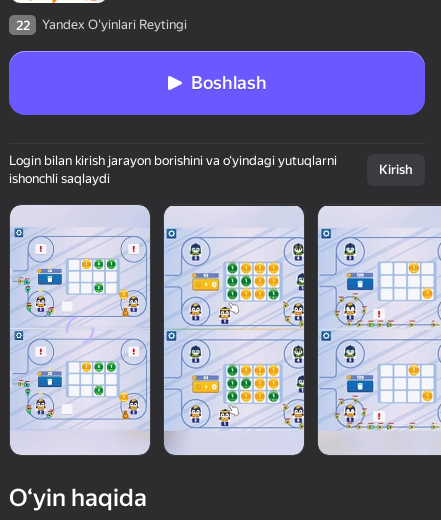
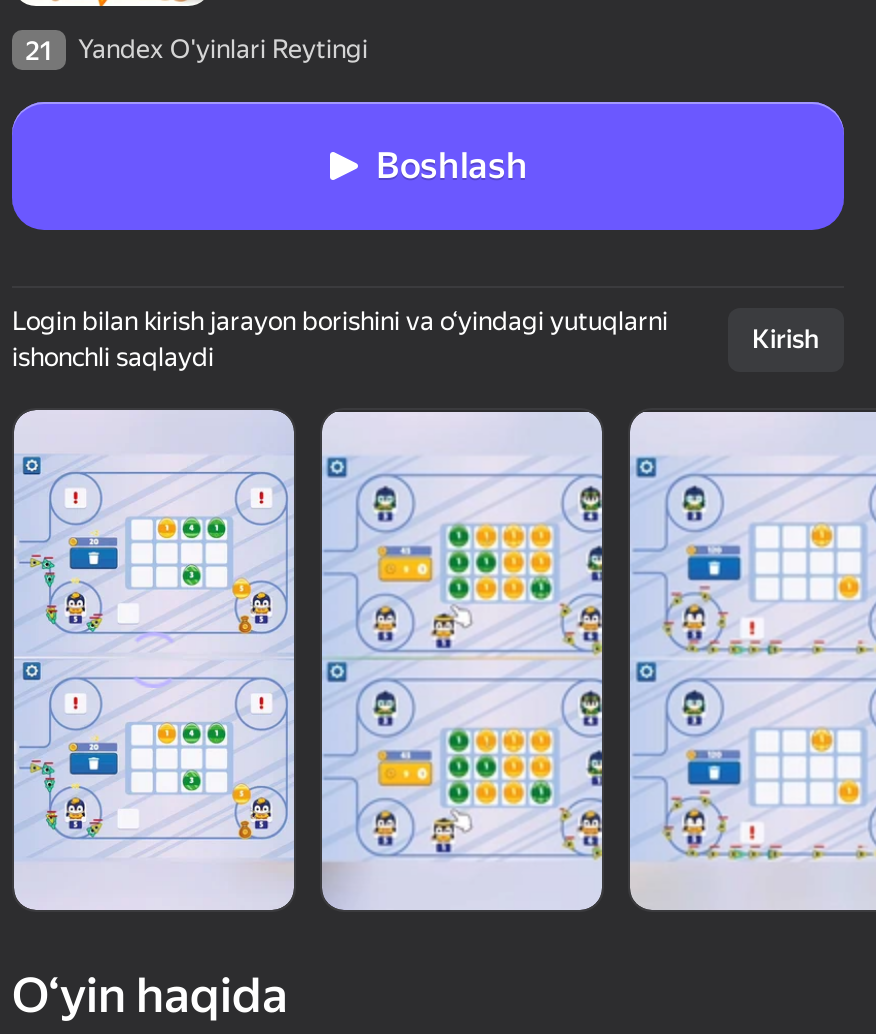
- 22 Yandex O'yinlari Reytingi
+ 21 Yandex O'yinlari Reytingi
